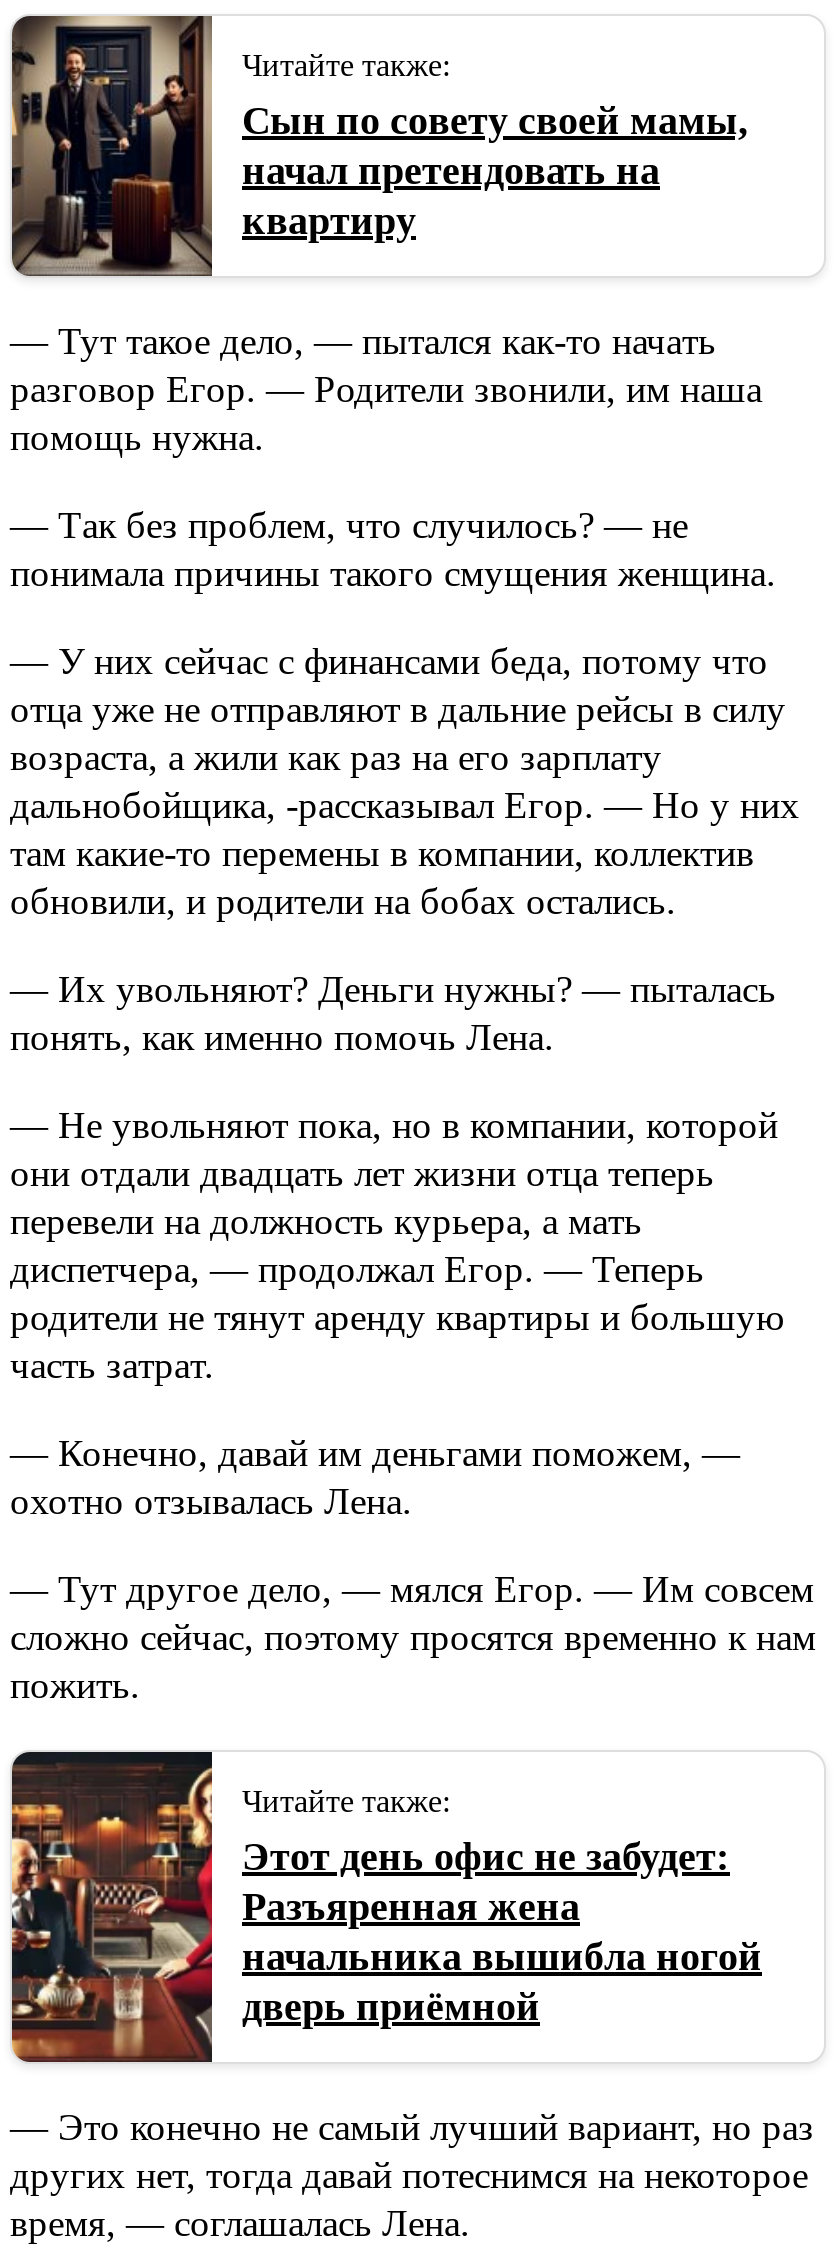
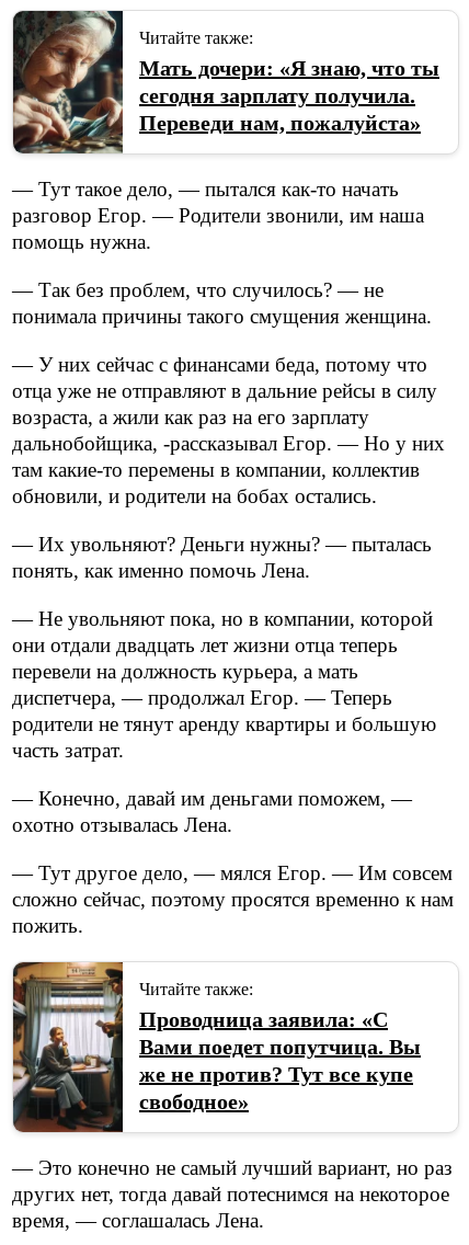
- [image]
- Сын по совету своей мамы,
- начал претендовать на
- квартиру
+ [image]
+ Мать дочери: «Я знаю, что ты
+ сегодня зарплату получила.
+ Переведи нам, пожалуйста»

- [image]
- Этот день офис не забудет:
- Разъяренная жена
- начальника вышибла ногой
- дверь приёмной
+ [image]
+ Проводница заявила: «С
+ Вами поедет попутчица. Вы
+ же не против? Тут все купе
+ свободное»
